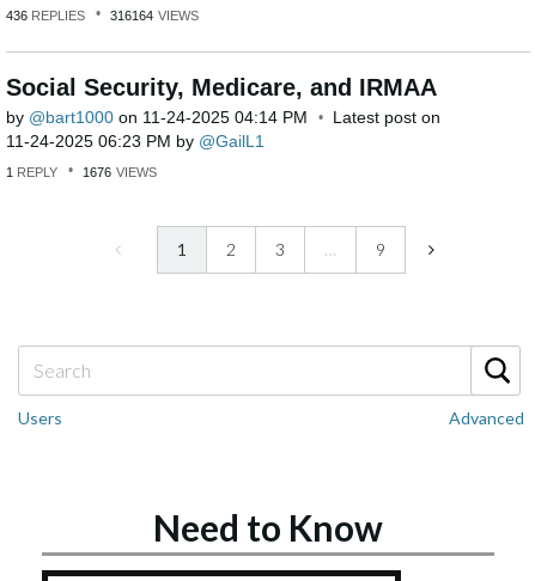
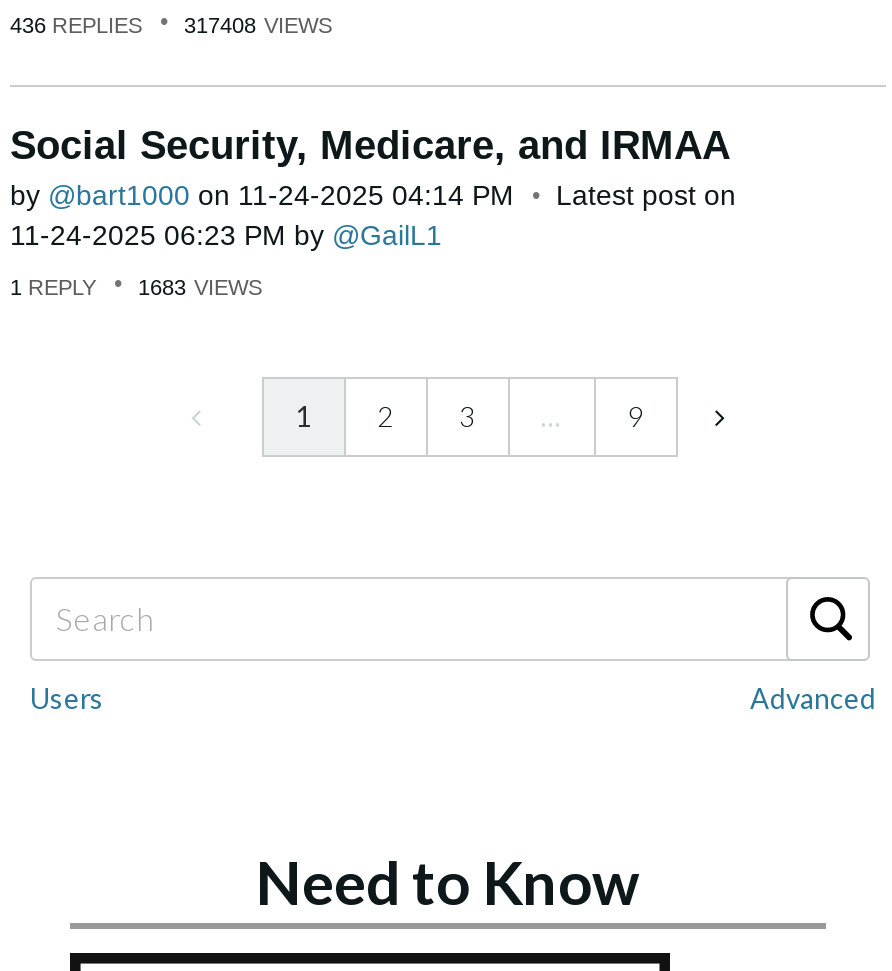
- 436 REPLIES 316164 VIEWS
+ 436 REPLIES 317408 VIEWS

- 1 REPLY 1676 VIEWS
+ 1 REPLY 1683 VIEWS
